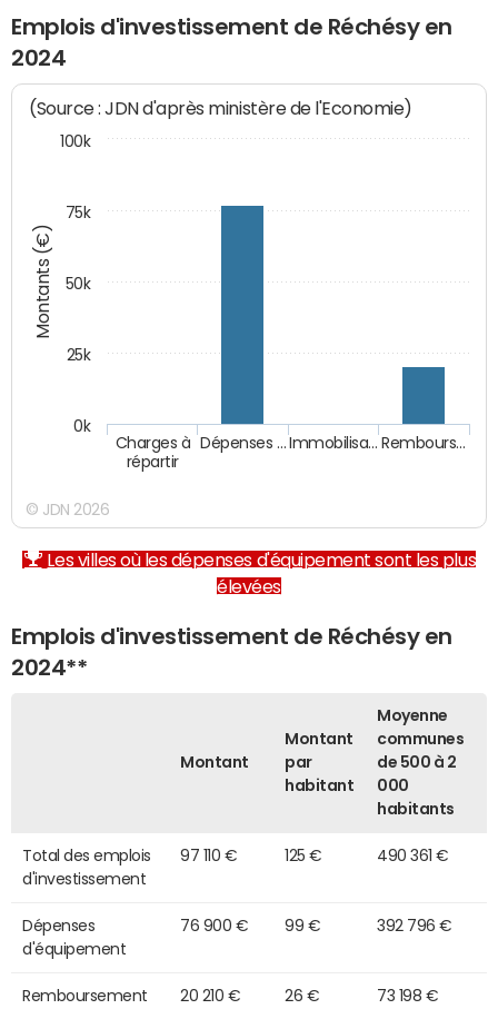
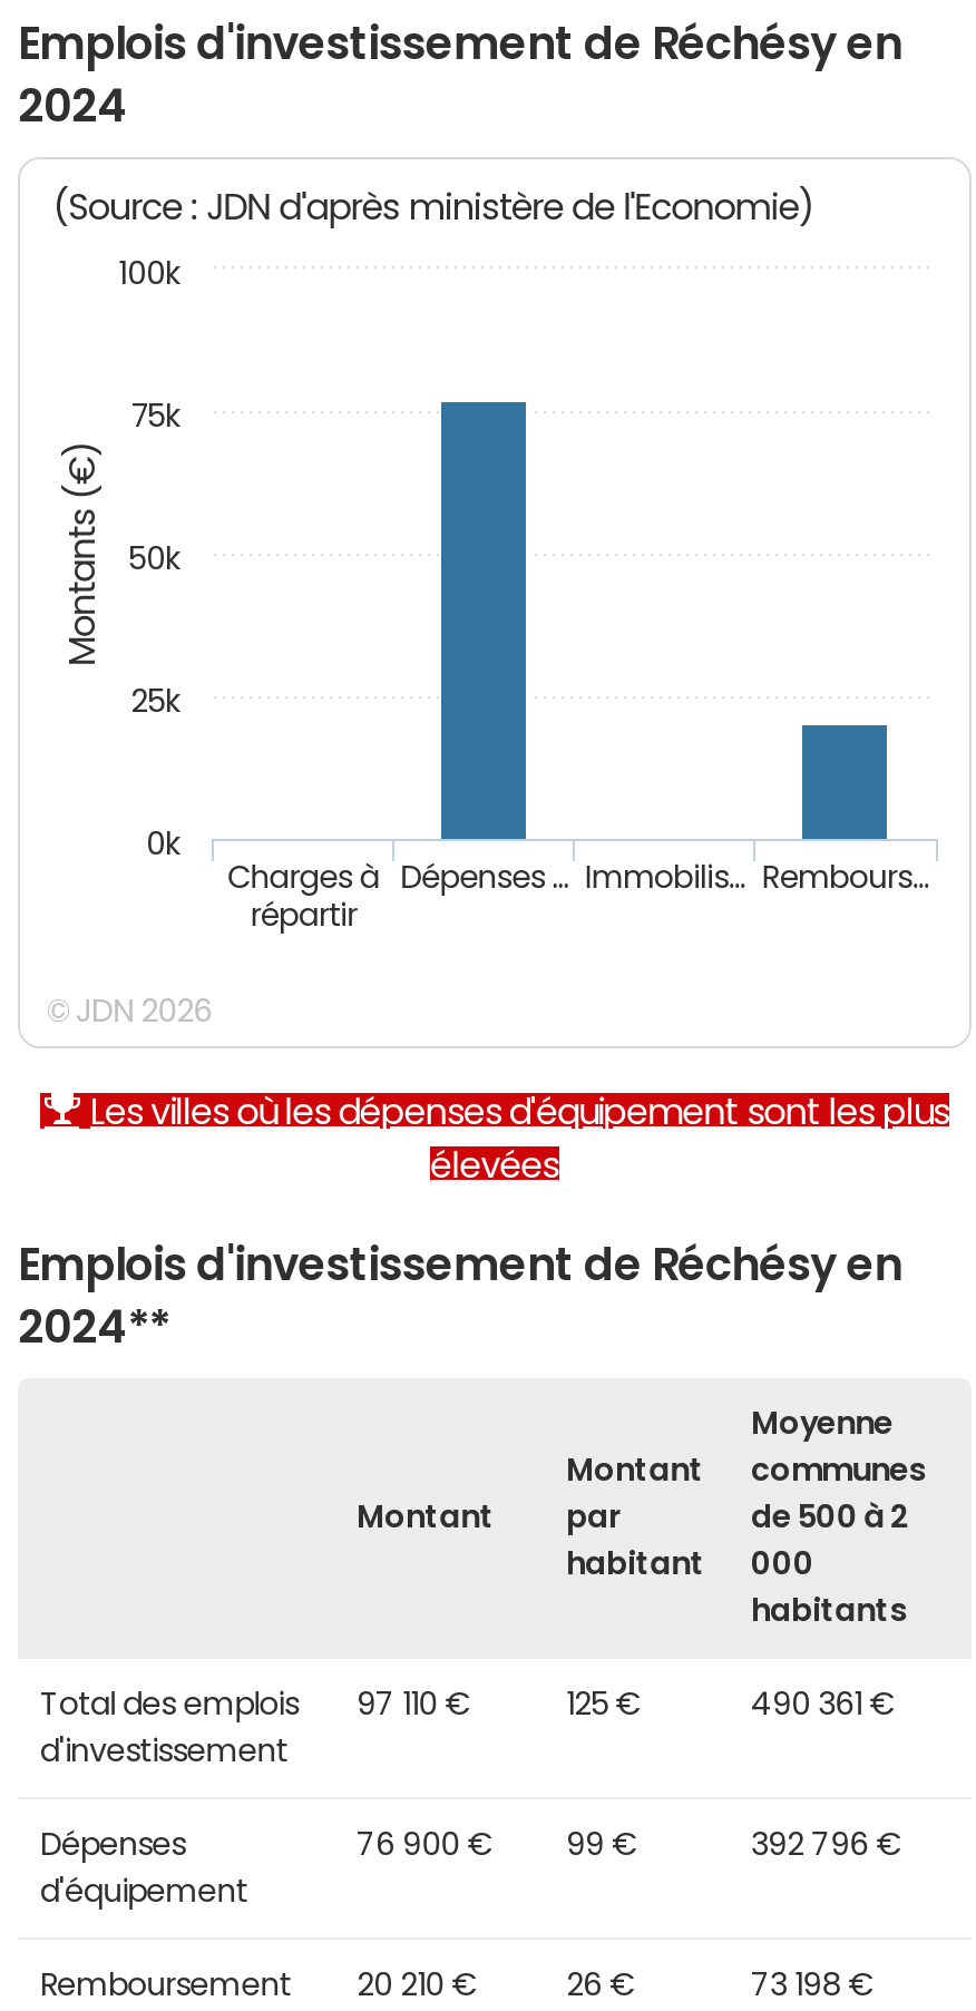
- Dépenses … Immobilisa… Rembours…
+ Dépenses … Immobilis… Rembours…
